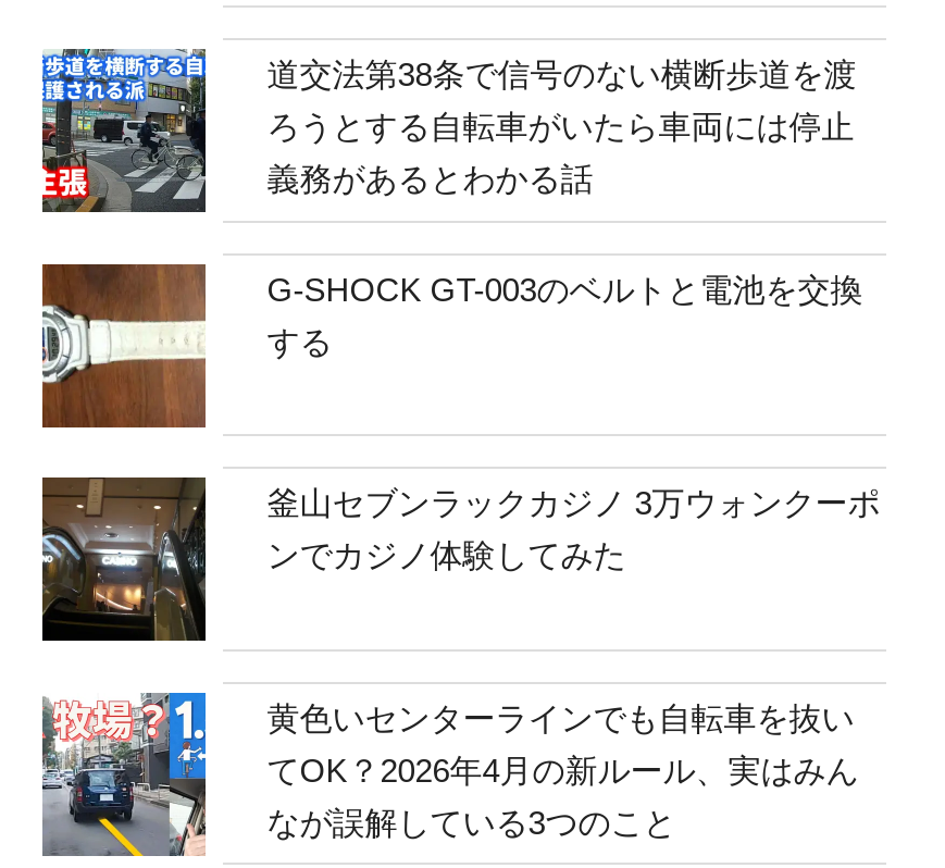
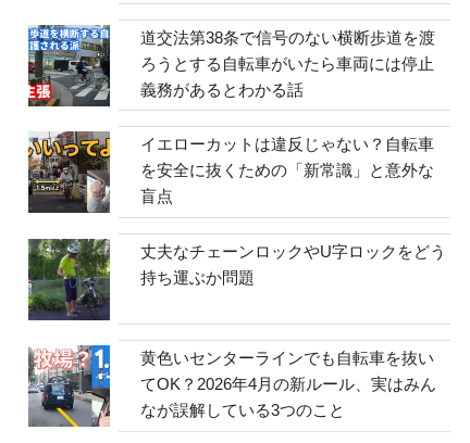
- [image]
- G-SHOCK GT-003のベルトと電池を交換
- する
+ [image]
+ イエローカットは違反じゃない？自転車
+ を安全に抜くための「新常識」と意外な
+ 盲点

- [image]
- 釜山セブンラックカジノ 3万ウォンクーポ
- ンでカジノ体験してみた
+ [image]
+ 丈夫なチェーンロックやU字ロックをどう
+ 持ち運ぶか問題
